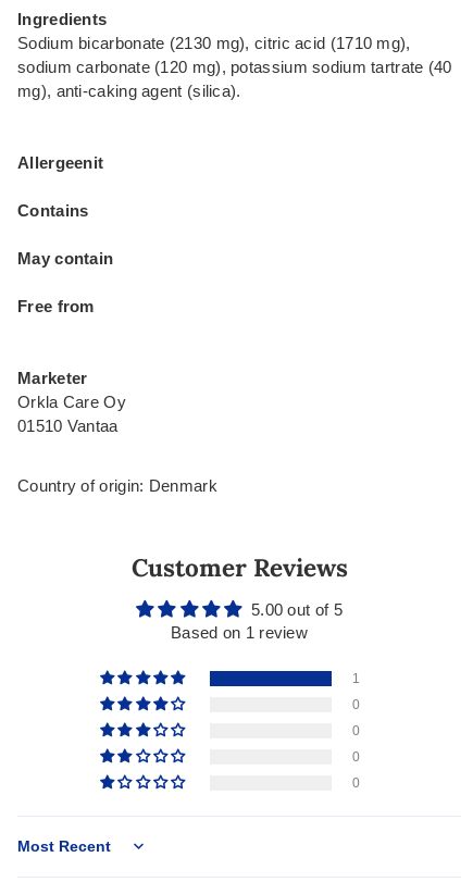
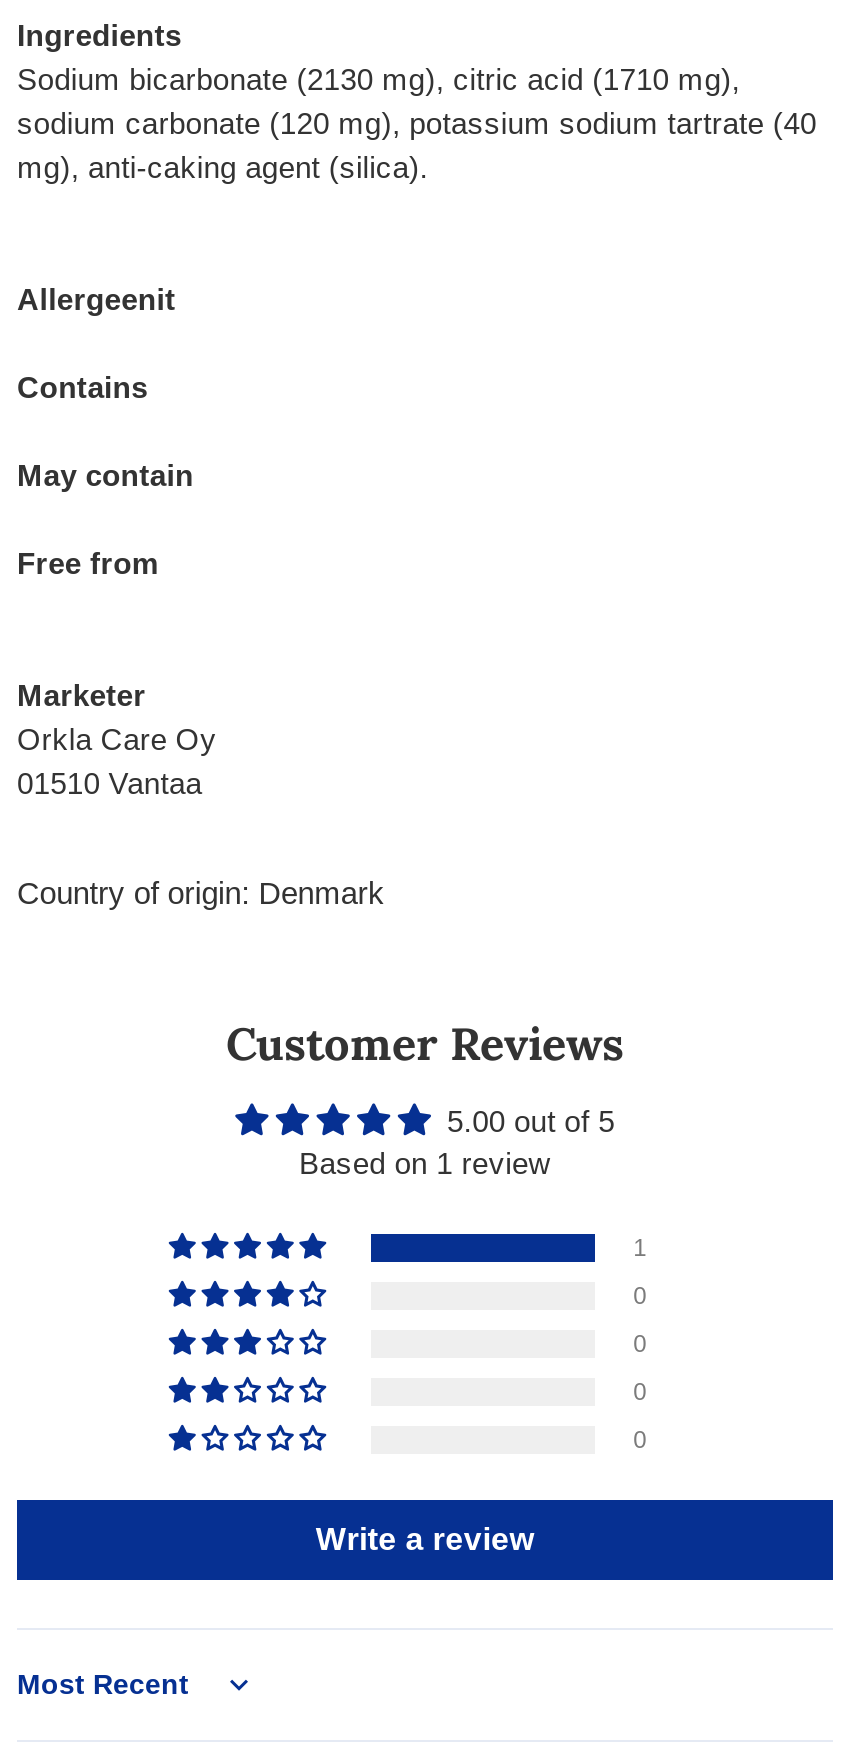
+ Write a review
